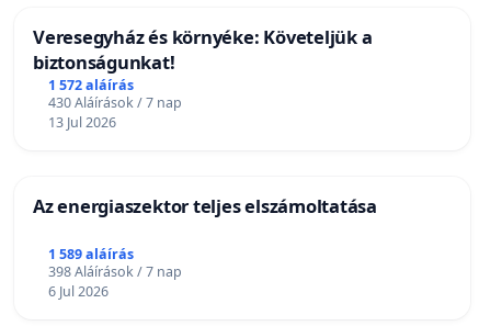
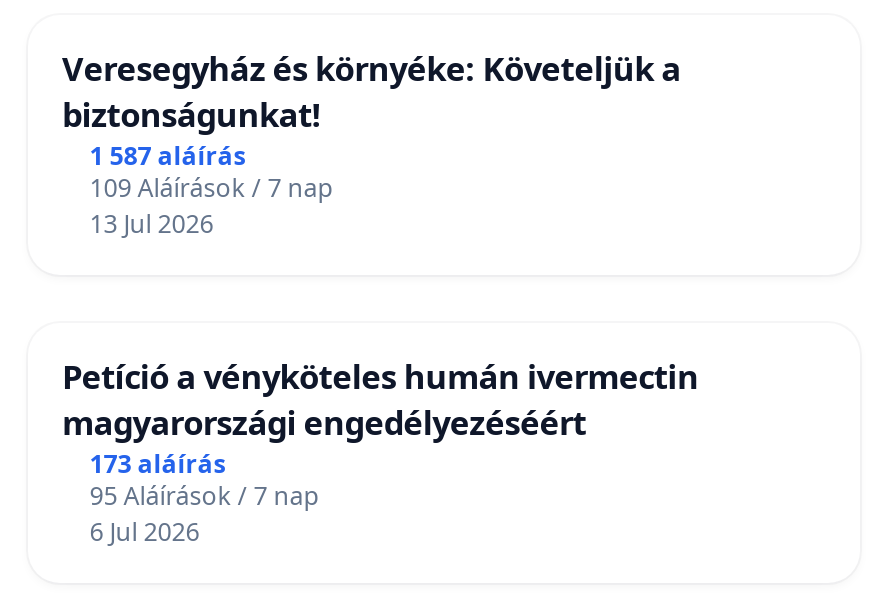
- 1 572 aláírás
+ 1 587 aláírás

- 430 Aláírások / 7 nap
+ 109 Aláírások / 7 nap

- Az energiaszektor teljes elszámoltatása
- 1 589 aláírás
- 398 Aláírások / 7 nap
+ Petíció a vényköteles humán ivermectin
+ magyarországi engedélyezéséért
+ 173 aláírás
+ 95 Aláírások / 7 nap
